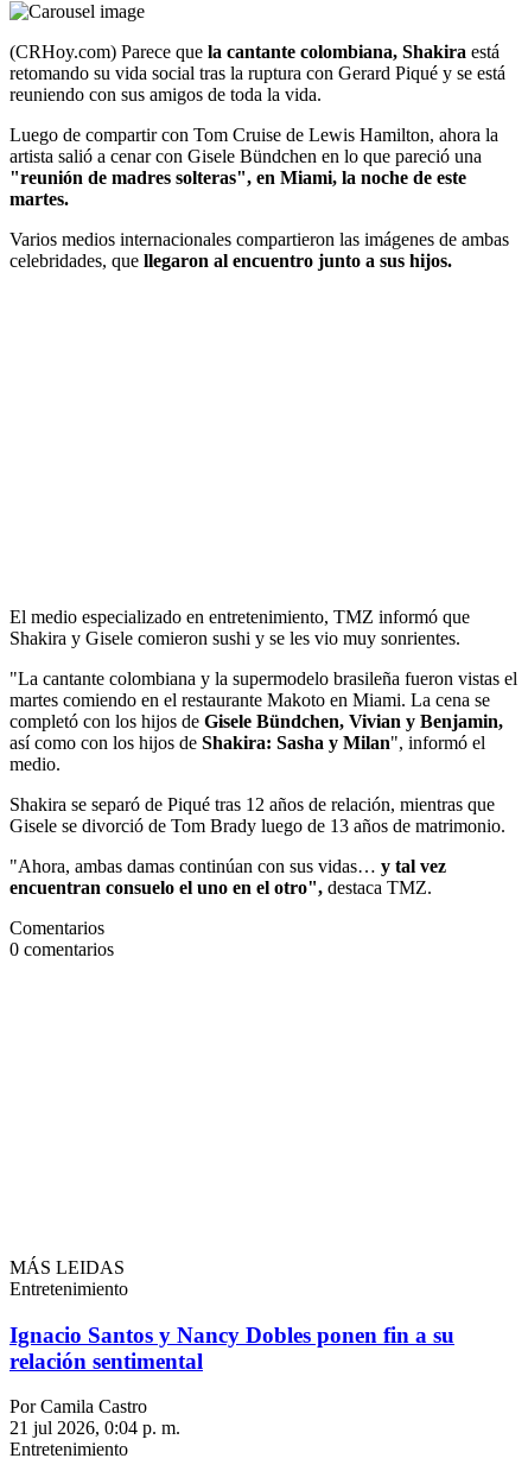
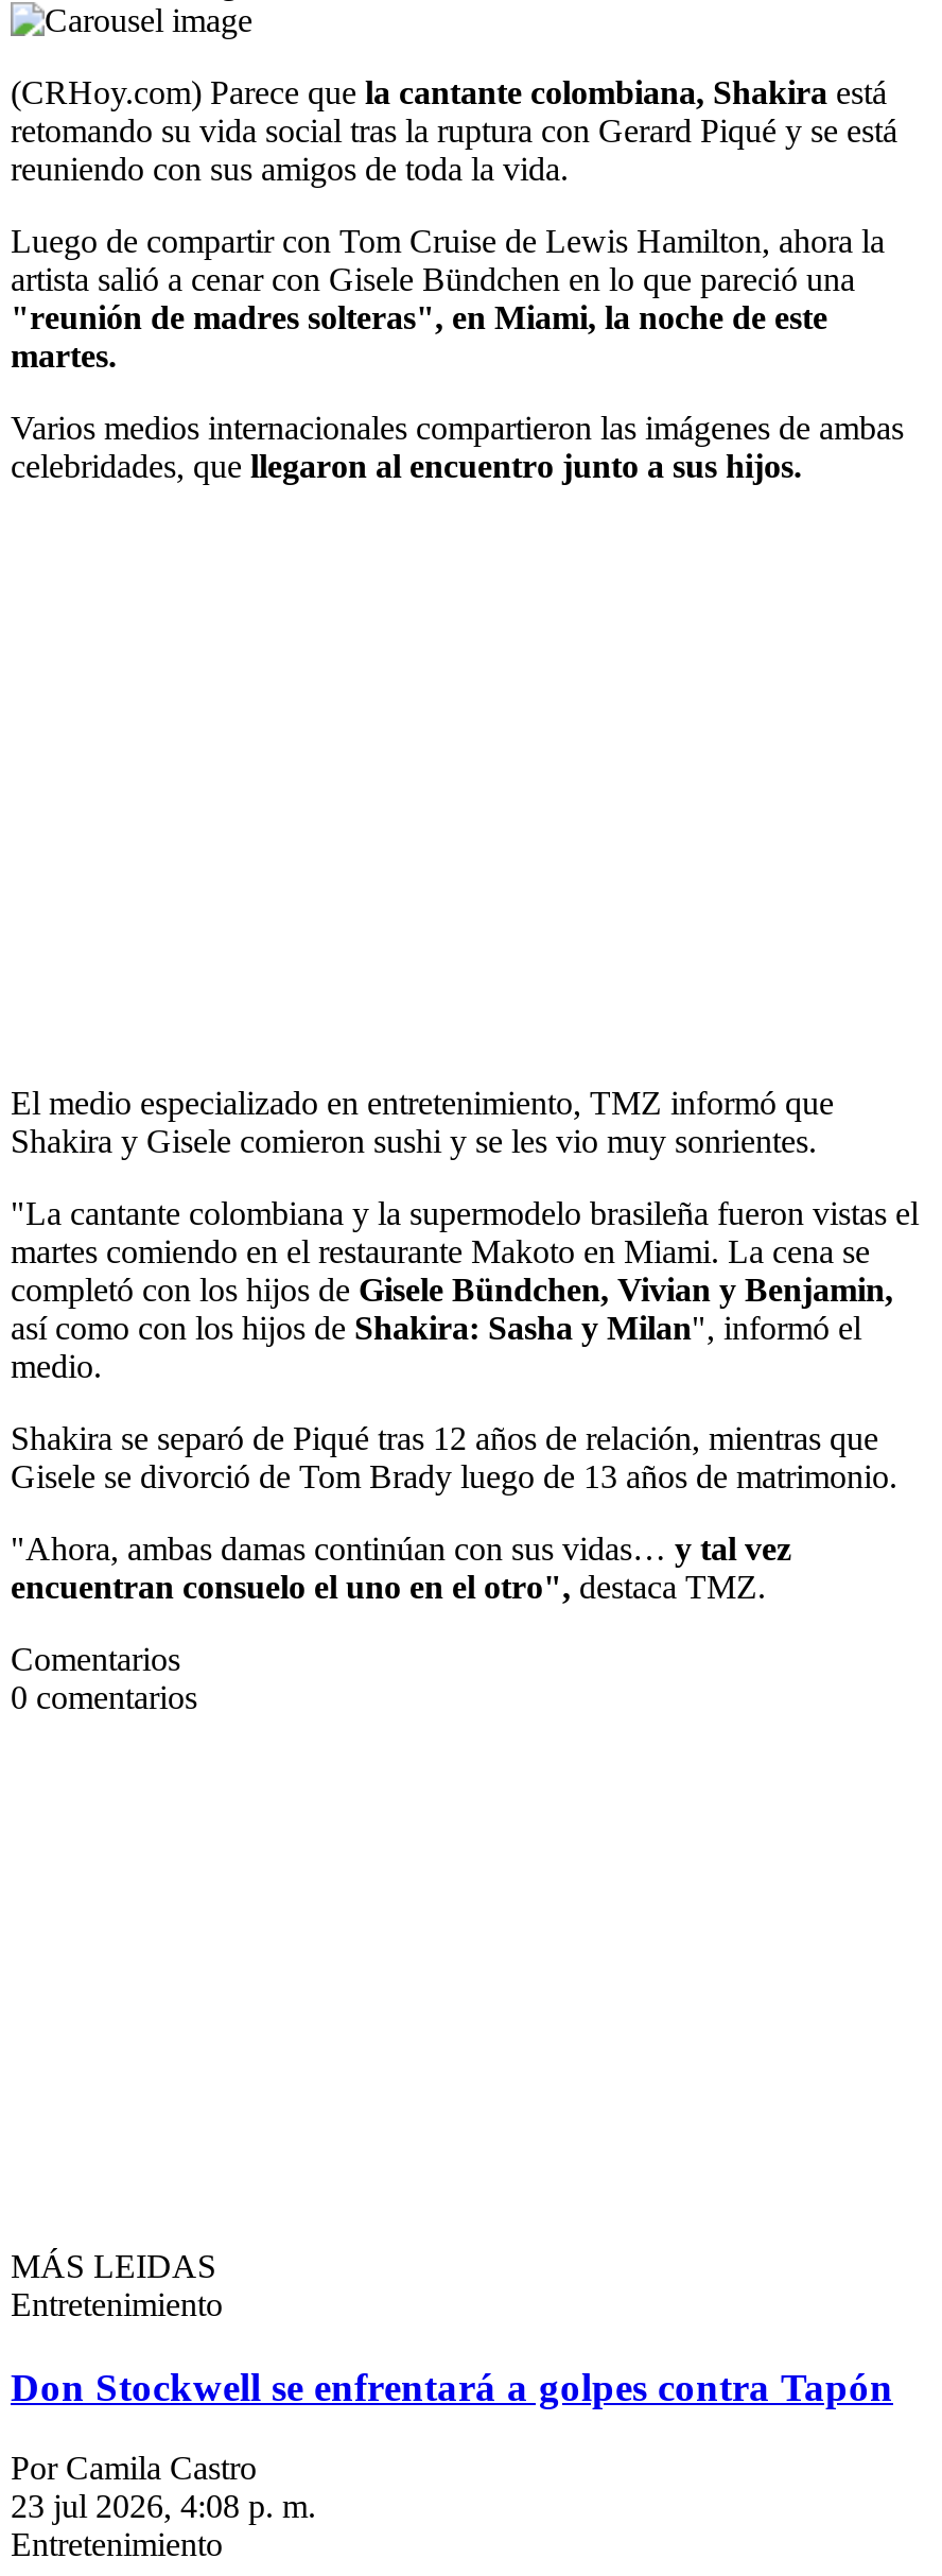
- Ignacio Santos y Nancy Dobles ponen fin a su
- relación sentimental
+ Don Stockwell se enfrentará a golpes contra Tapón

- 21 jul 2026, 0:04 p. m.
+ 23 jul 2026, 4:08 p. m.
